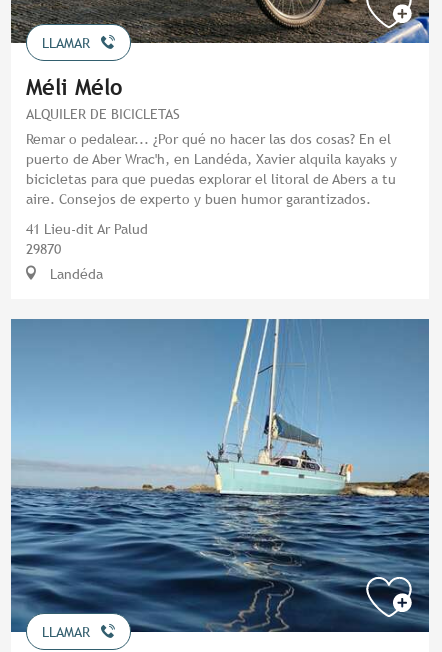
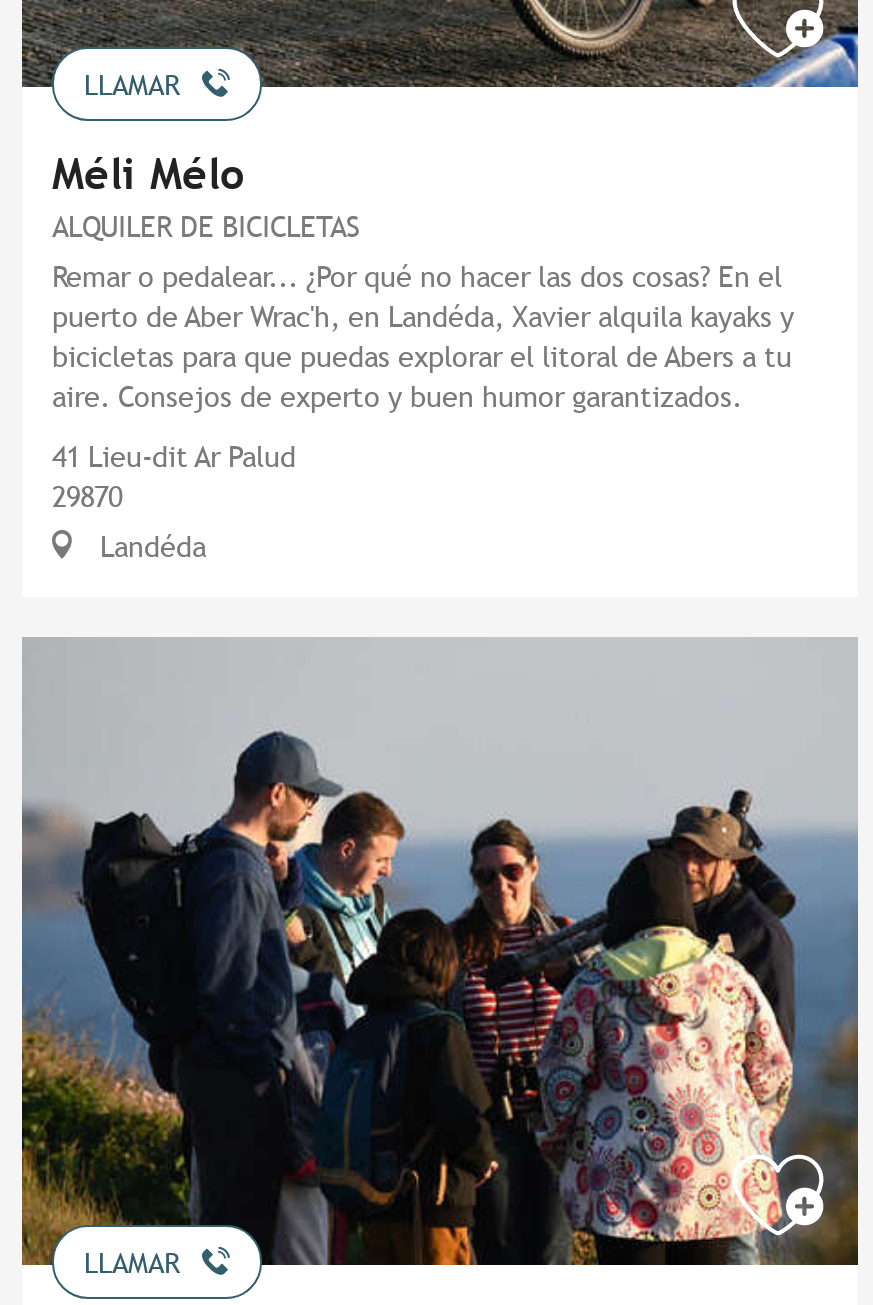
- [image]
+ [image]
